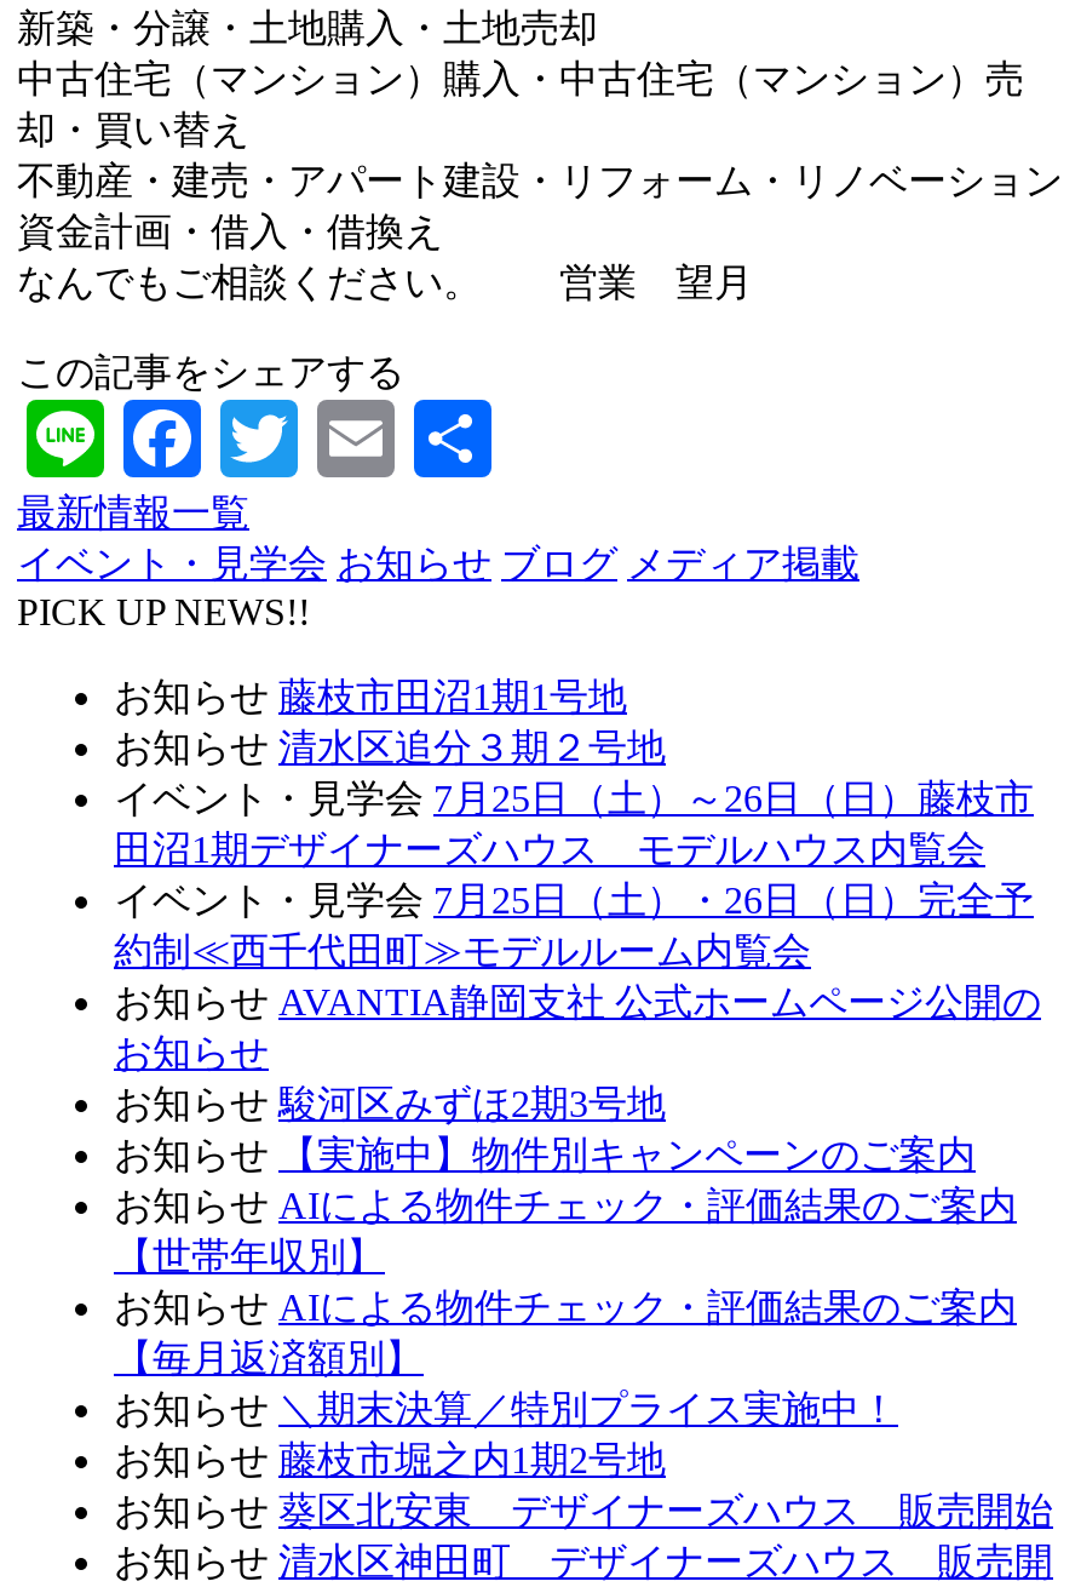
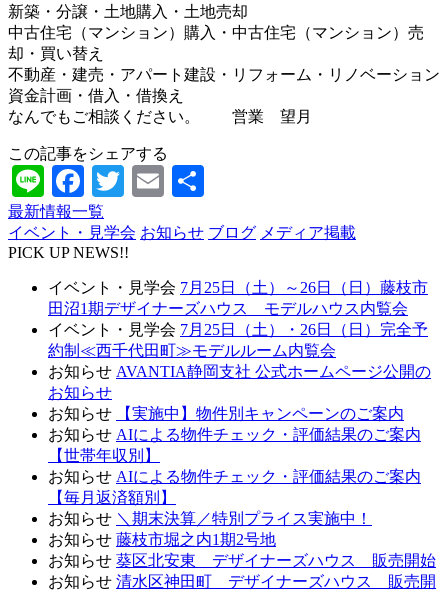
- お知らせ 藤枝市田沼1期1号地
- お知らせ 清水区追分３期２号地

- お知らせ 駿河区みずほ2期3号地
